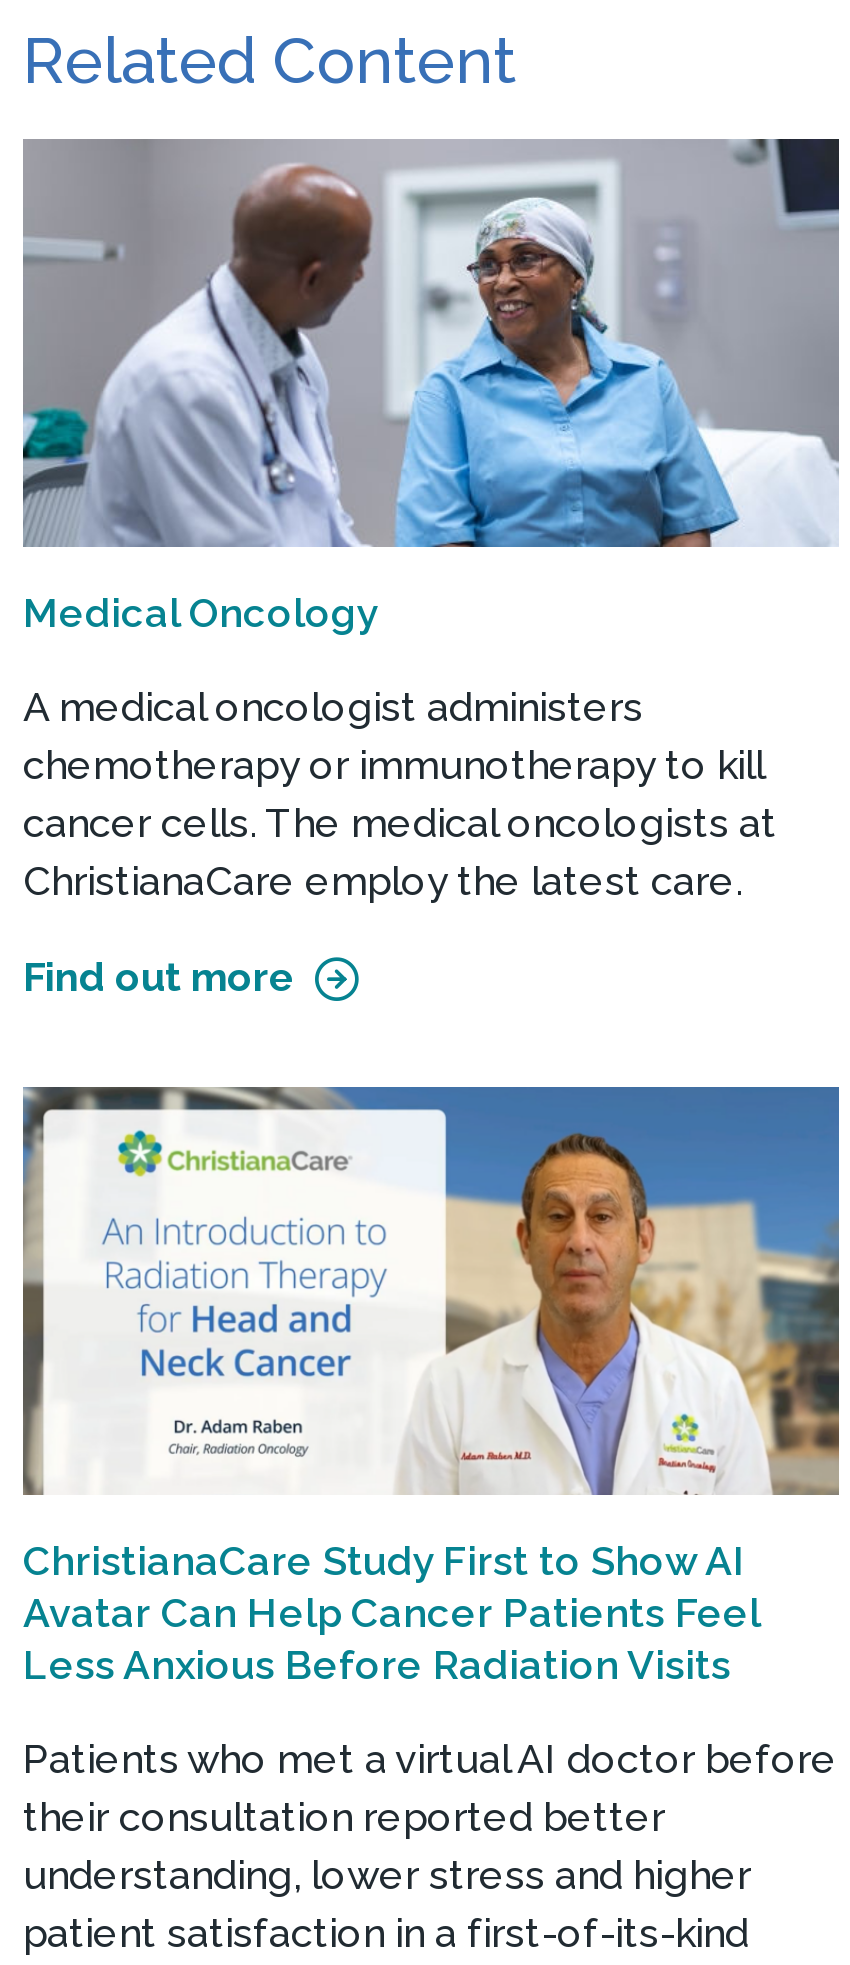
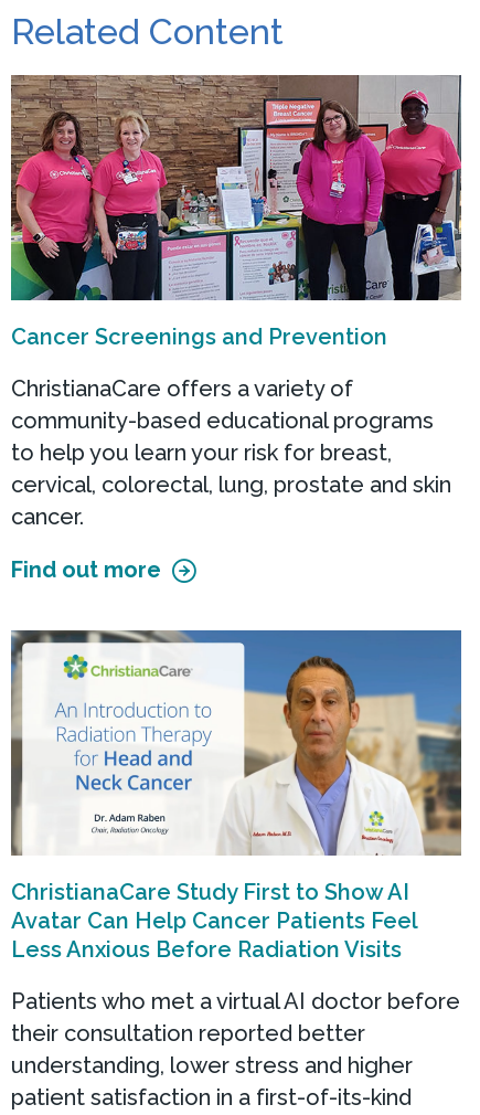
- [image]
- Medical Oncology
+ [image]
+ Cancer Screenings and Prevention

- A medical oncologist administers
- chemotherapy or immunotherapy to kill
- cancer cells. The medical oncologists at
- ChristianaCare employ the latest care.
+ ChristianaCare offers a variety of
+ community-based educational programs
+ to help you learn your risk for breast,
+ cervical, colorectal, lung, prostate and skin
+ cancer.
